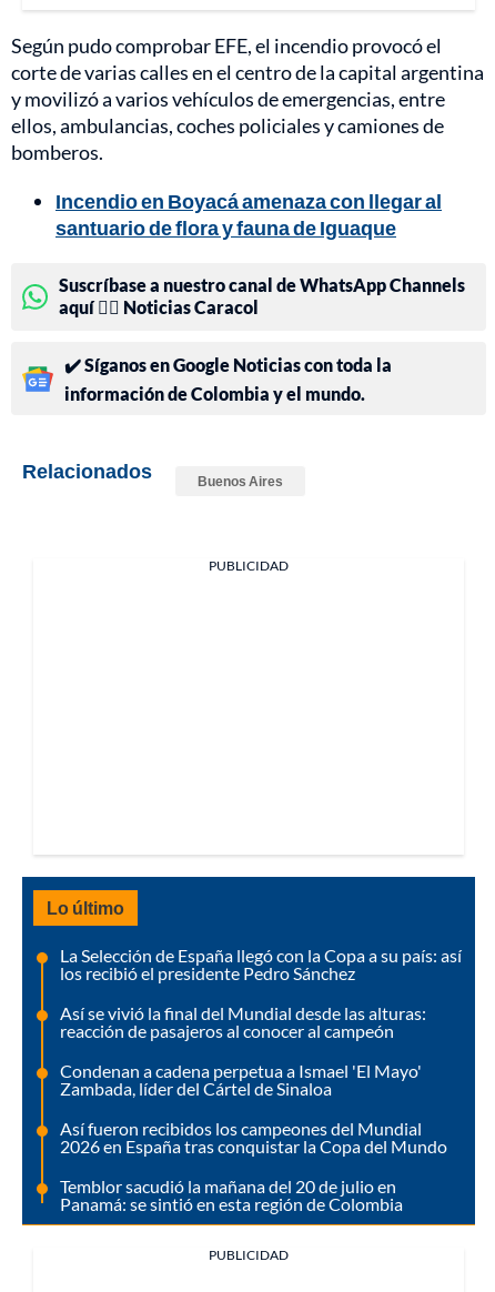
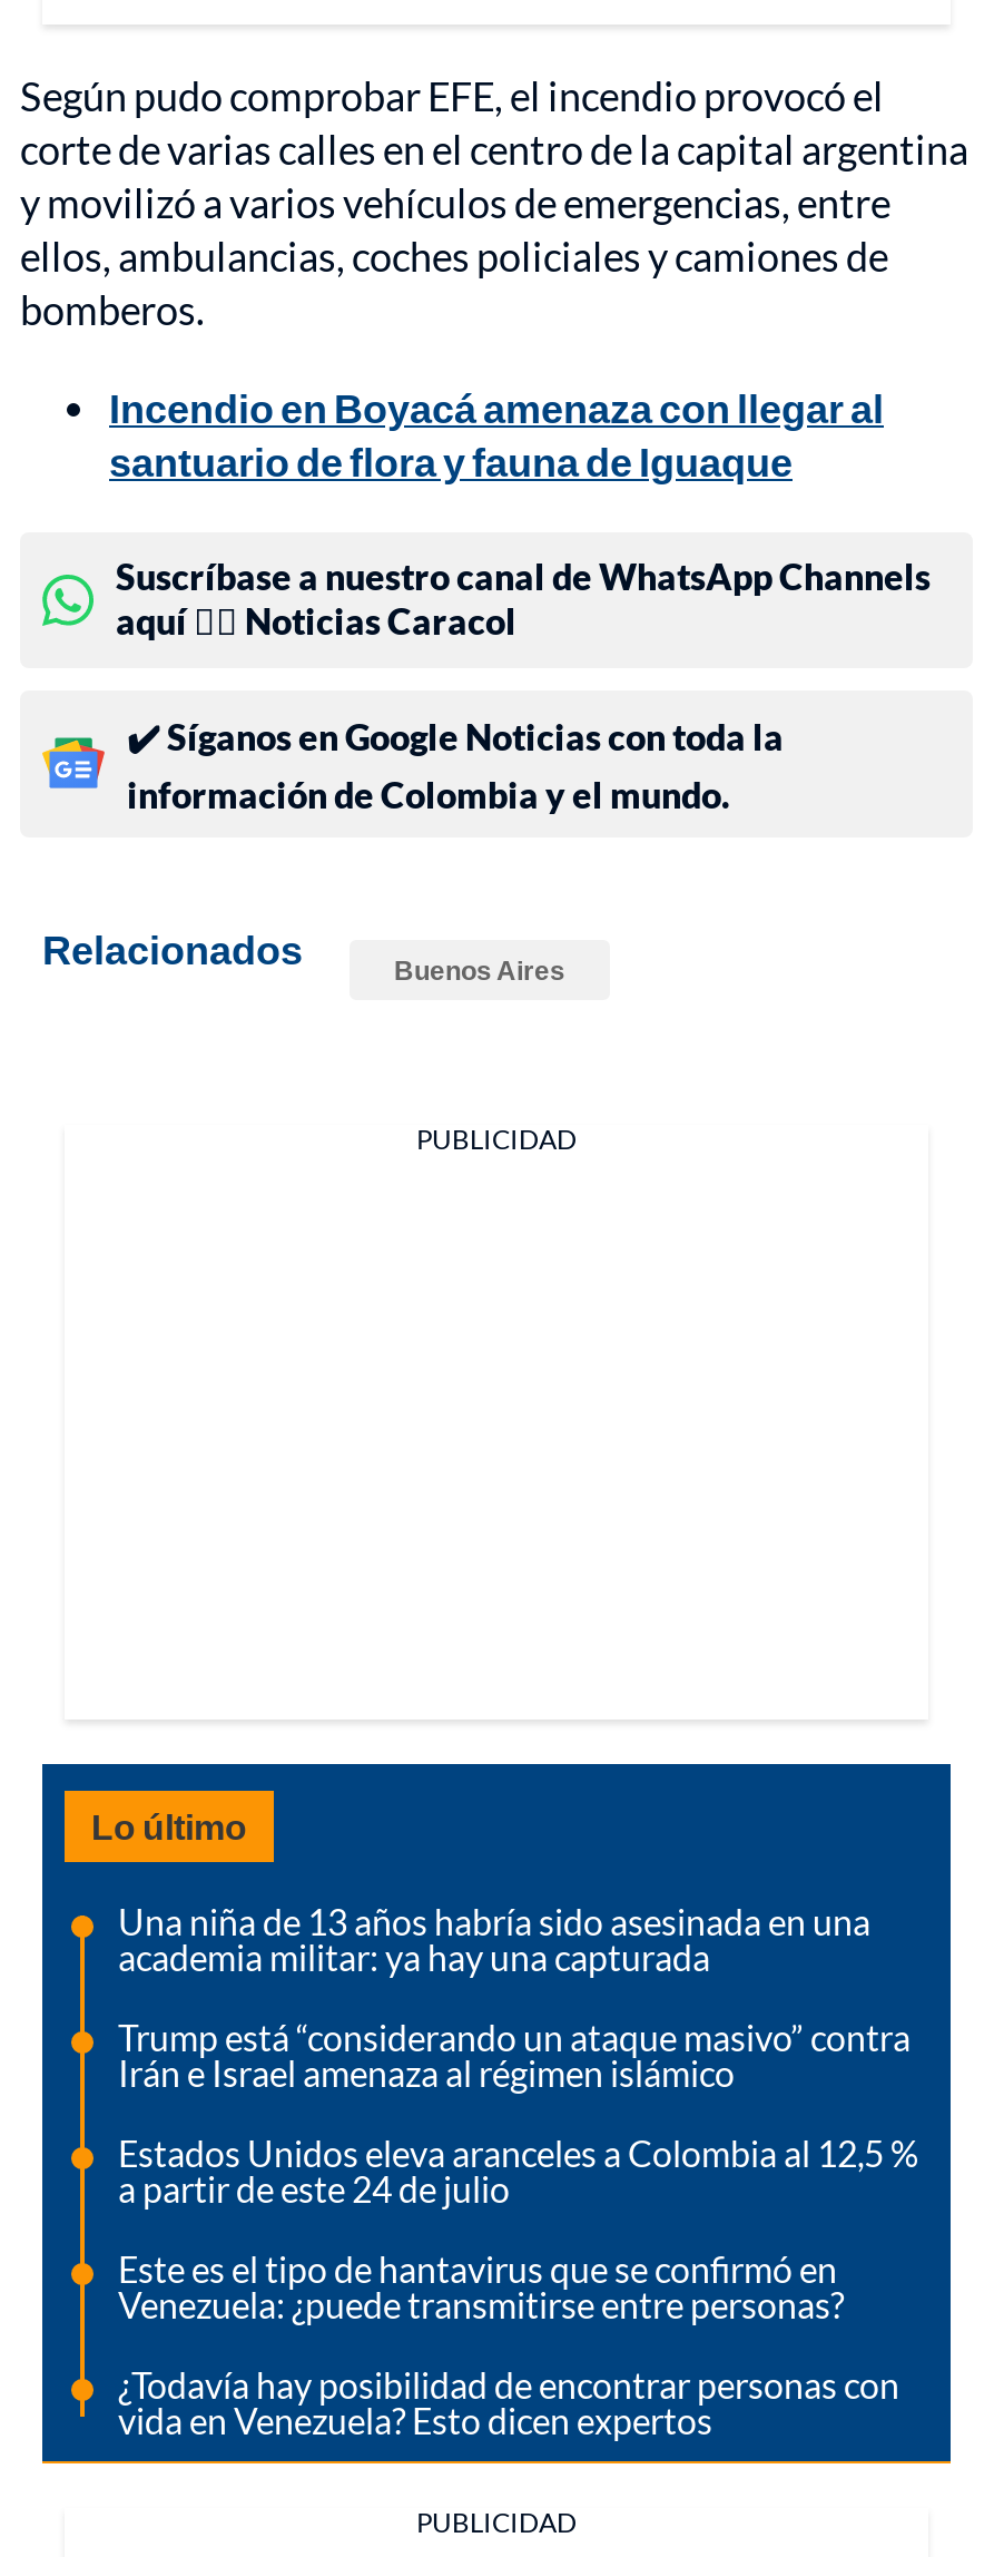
- La Selección de España llegó con la Copa a su país: así
- los recibió el presidente Pedro Sánchez
+ Una niña de 13 años habría sido asesinada en una
+ academia militar: ya hay una capturada

- Así se vivió la final del Mundial desde las alturas:
- reacción de pasajeros al conocer al campeón
+ Trump está “considerando un ataque masivo” contra
+ Irán e Israel amenaza al régimen islámico

- Condenan a cadena perpetua a Ismael 'El Mayo'
- Zambada, líder del Cártel de Sinaloa
+ Estados Unidos eleva aranceles a Colombia al 12,5 %
+ a partir de este 24 de julio

- Así fueron recibidos los campeones del Mundial
- 2026 en España tras conquistar la Copa del Mundo
+ Este es el tipo de hantavirus que se confirmó en
+ Venezuela: ¿puede transmitirse entre personas?

- Temblor sacudió la mañana del 20 de julio en
- Panamá: se sintió en esta región de Colombia
+ ¿Todavía hay posibilidad de encontrar personas con
+ vida en Venezuela? Esto dicen expertos
